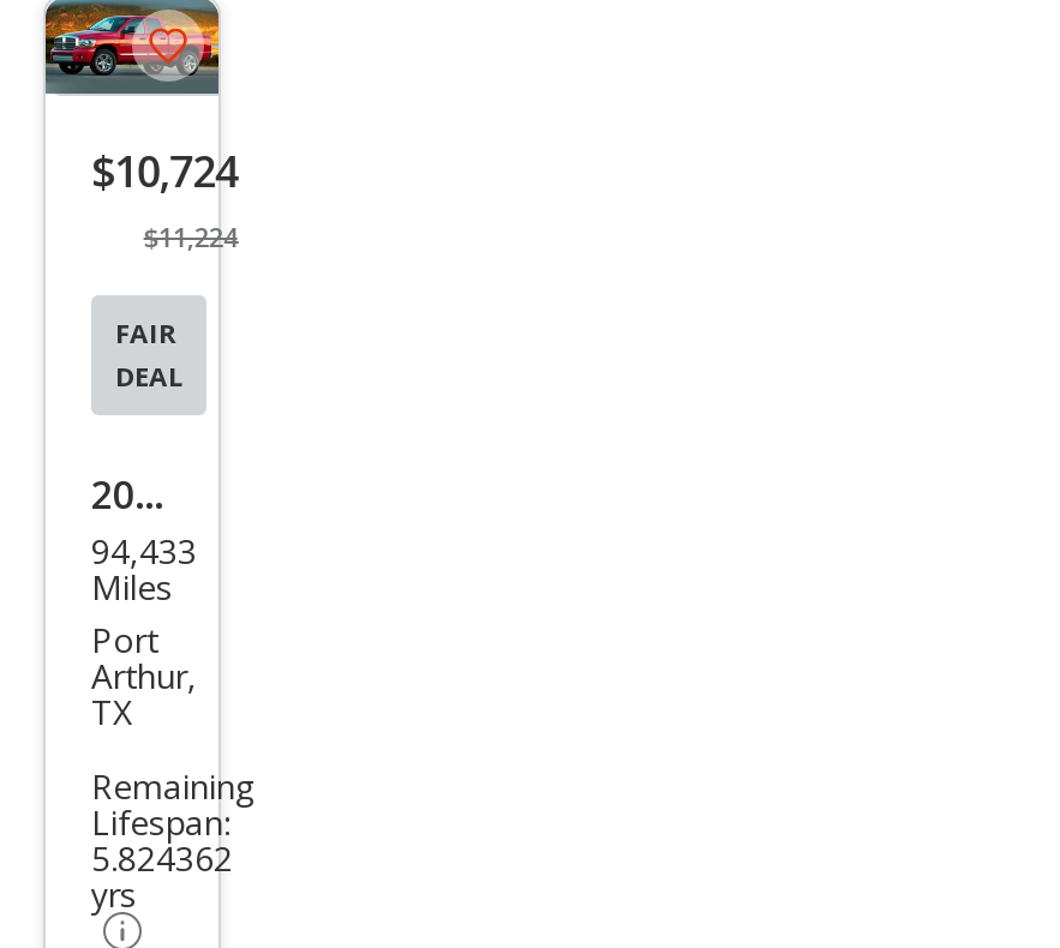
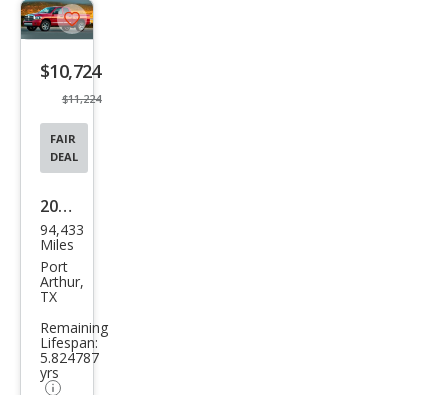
- 5.824362
+ 5.824787
